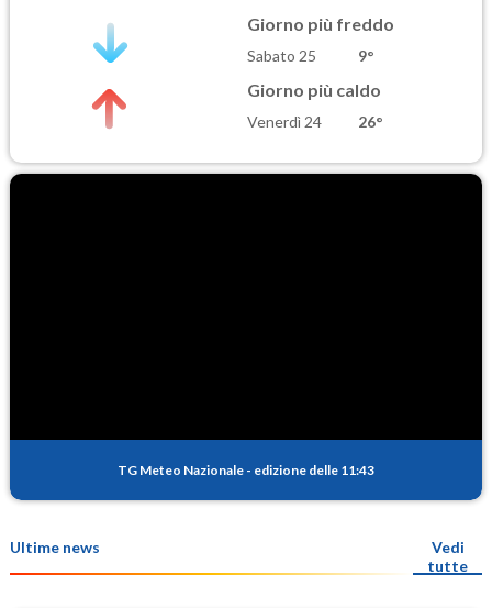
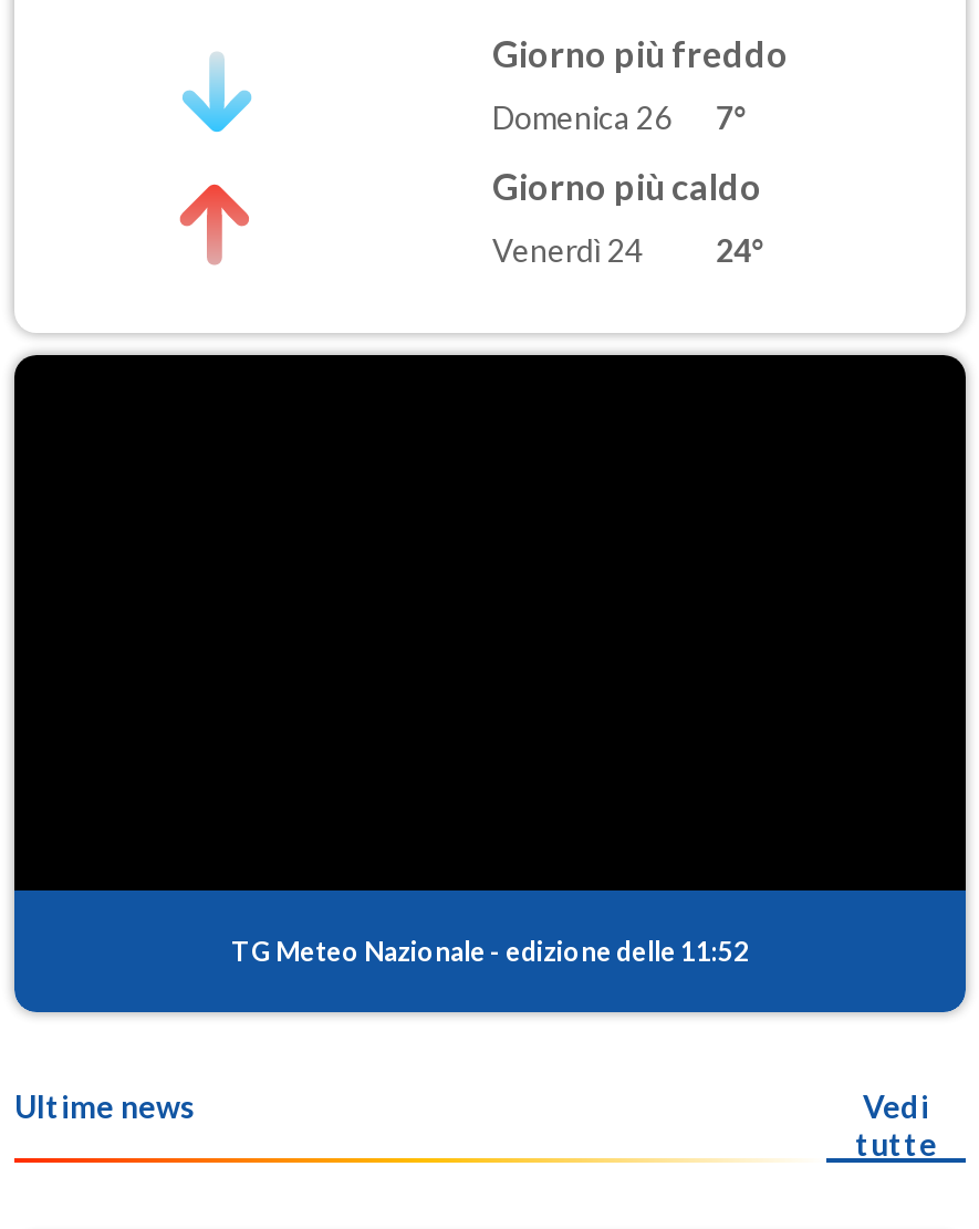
- Sabato 25
- 9°
+ Domenica 26
+ 7°

- Venerdì 24 26°
+ Venerdì 24 24°

- TG Meteo Nazionale - edizione delle 11:43
+ TG Meteo Nazionale - edizione delle 11:52
